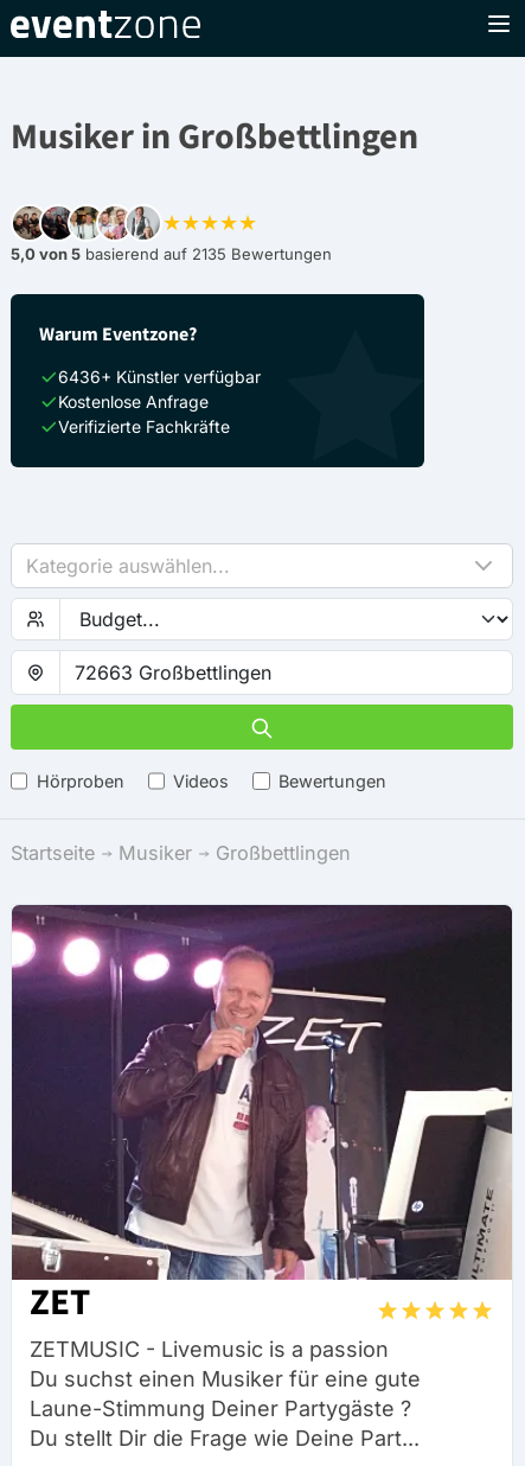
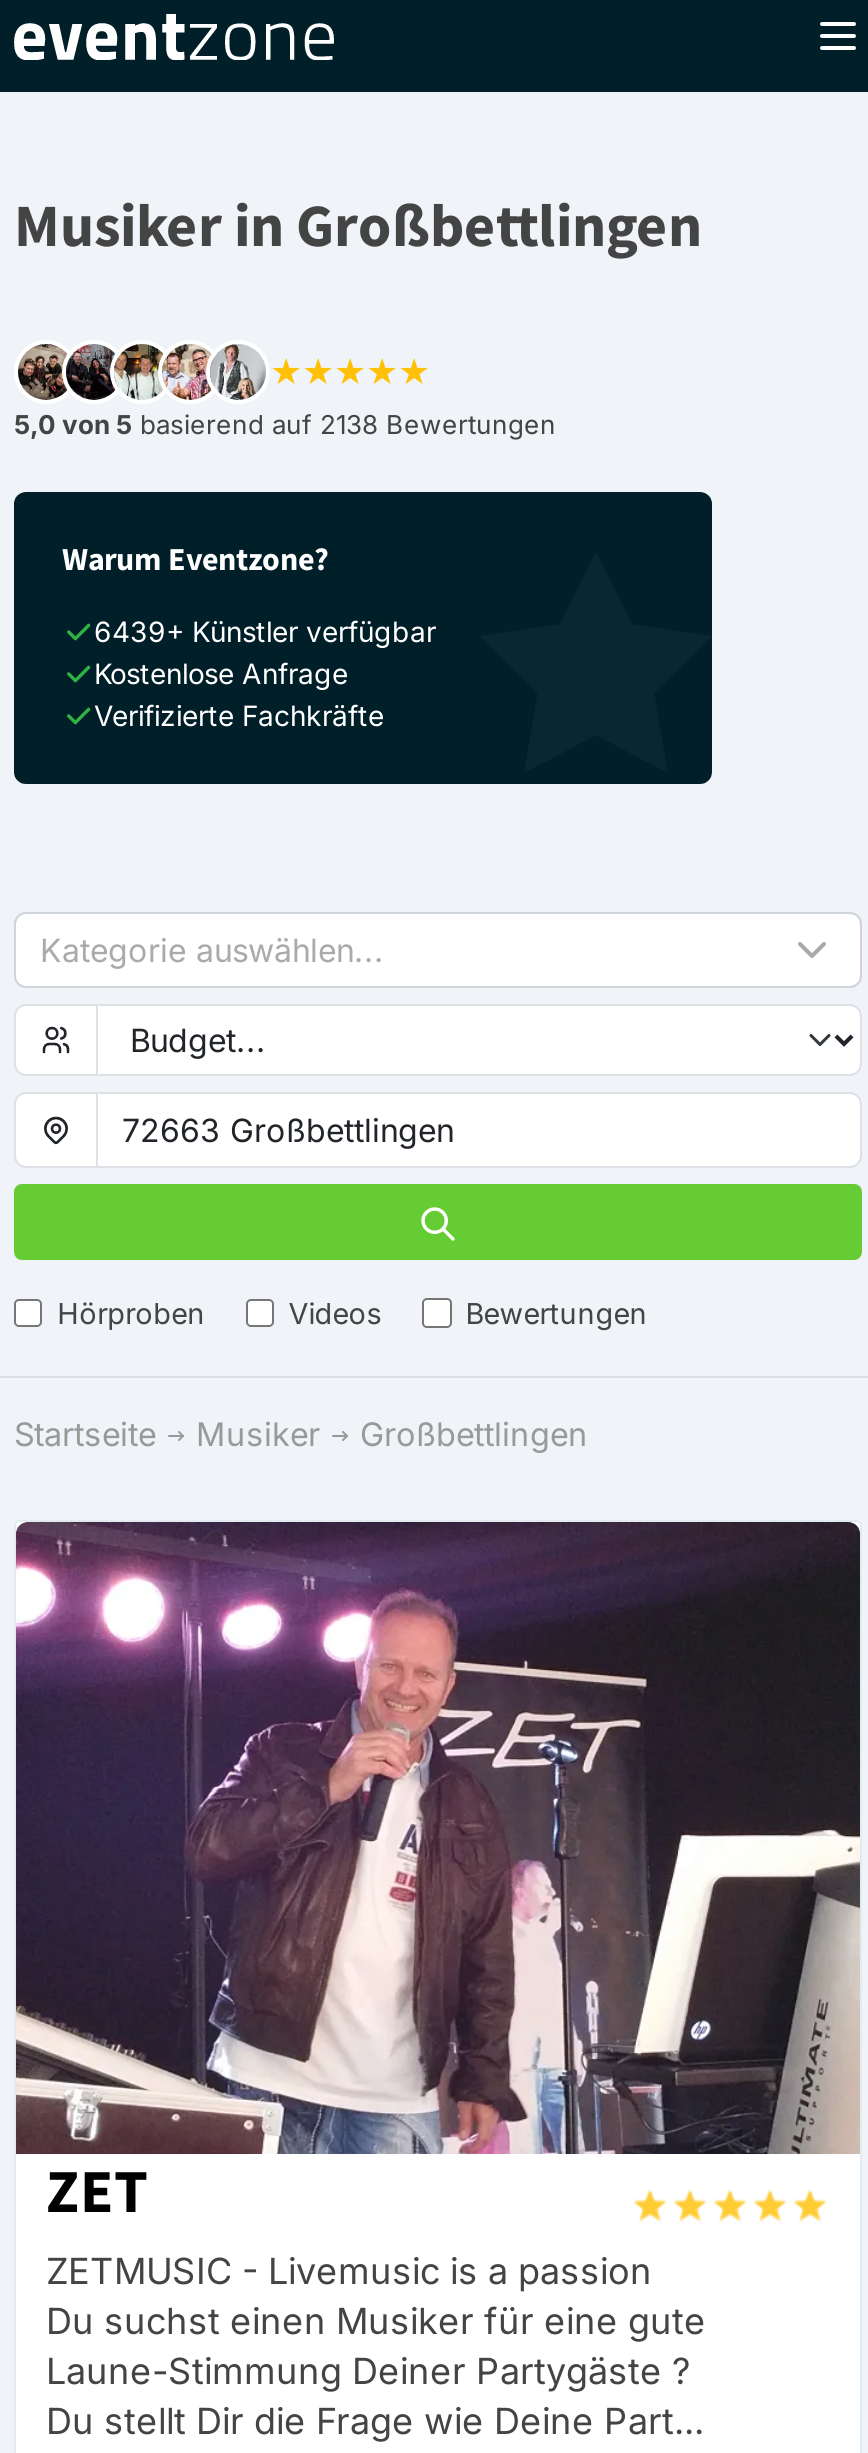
- 5,0 von 5 basierend auf 2135 Bewertungen
+ 5,0 von 5 basierend auf 2138 Bewertungen

- 6436+ Künstler verfügbar
+ 6439+ Künstler verfügbar
